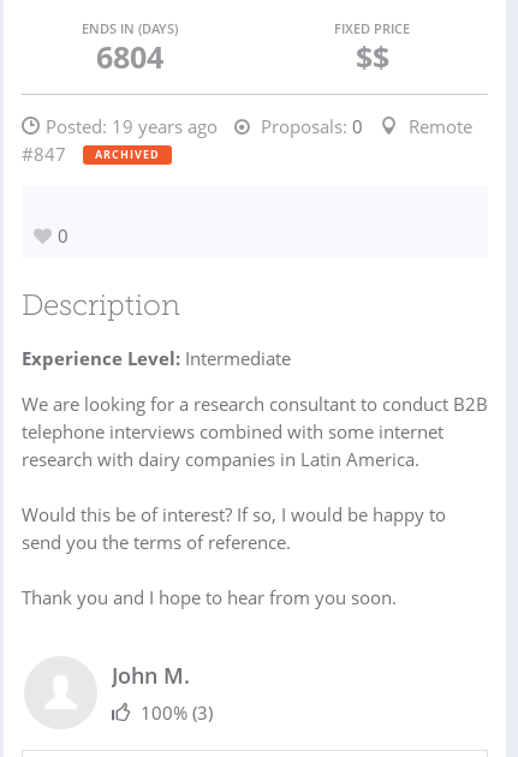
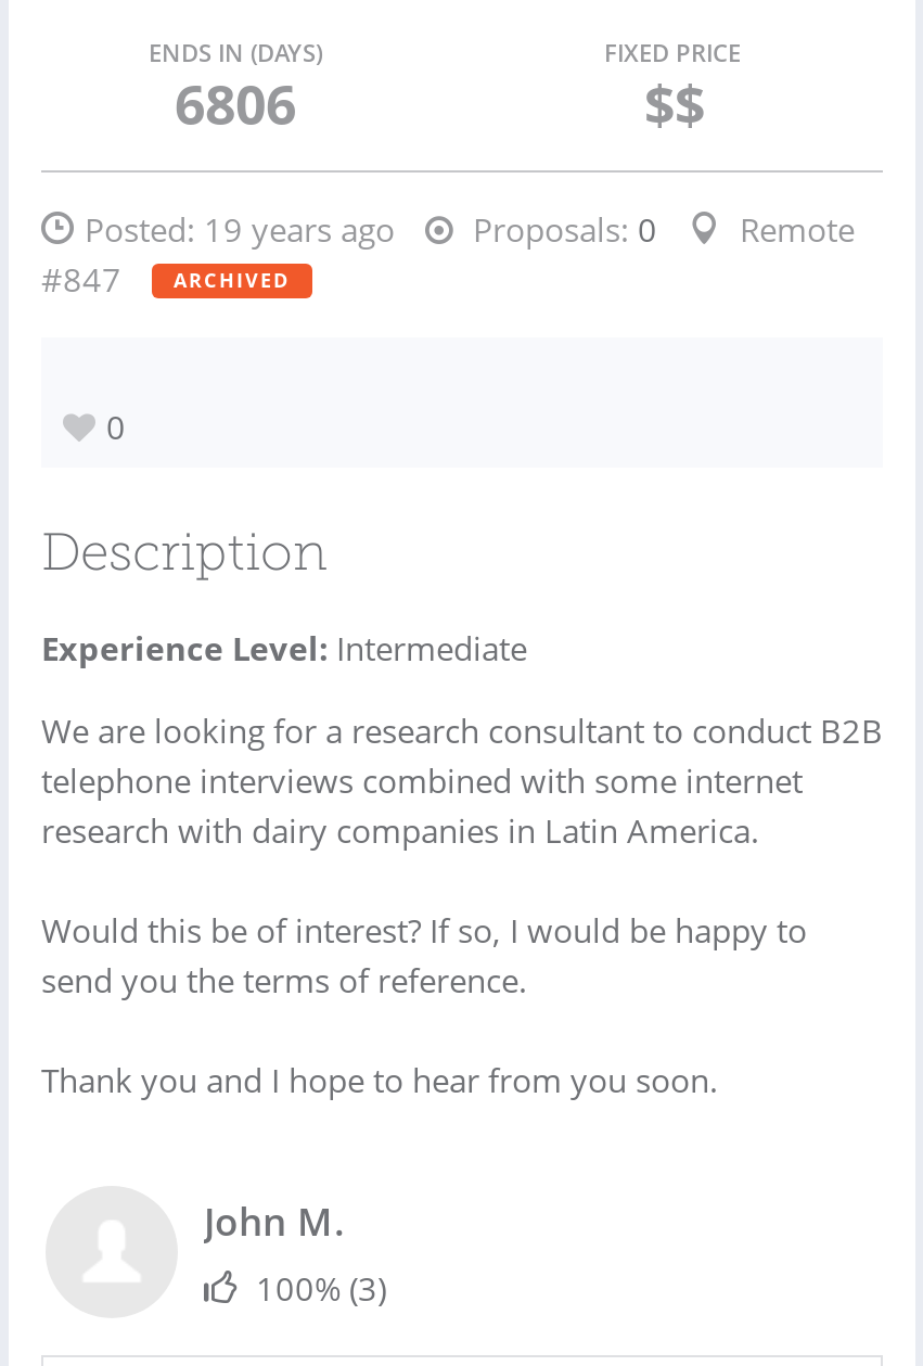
- 6804
+ 6806
